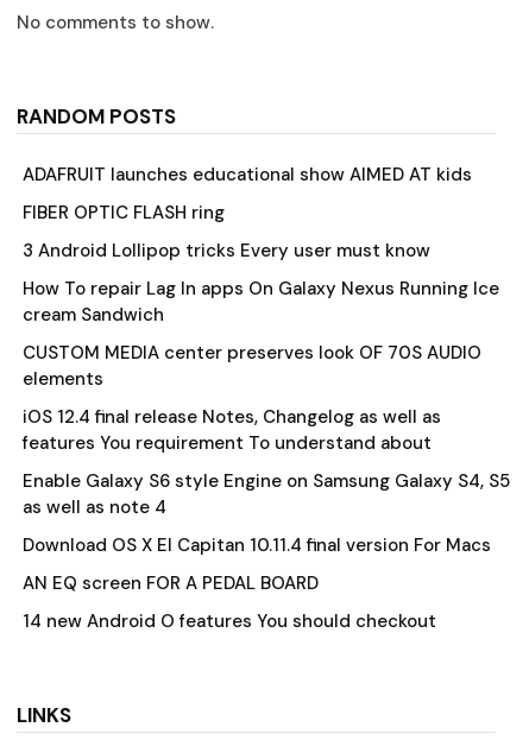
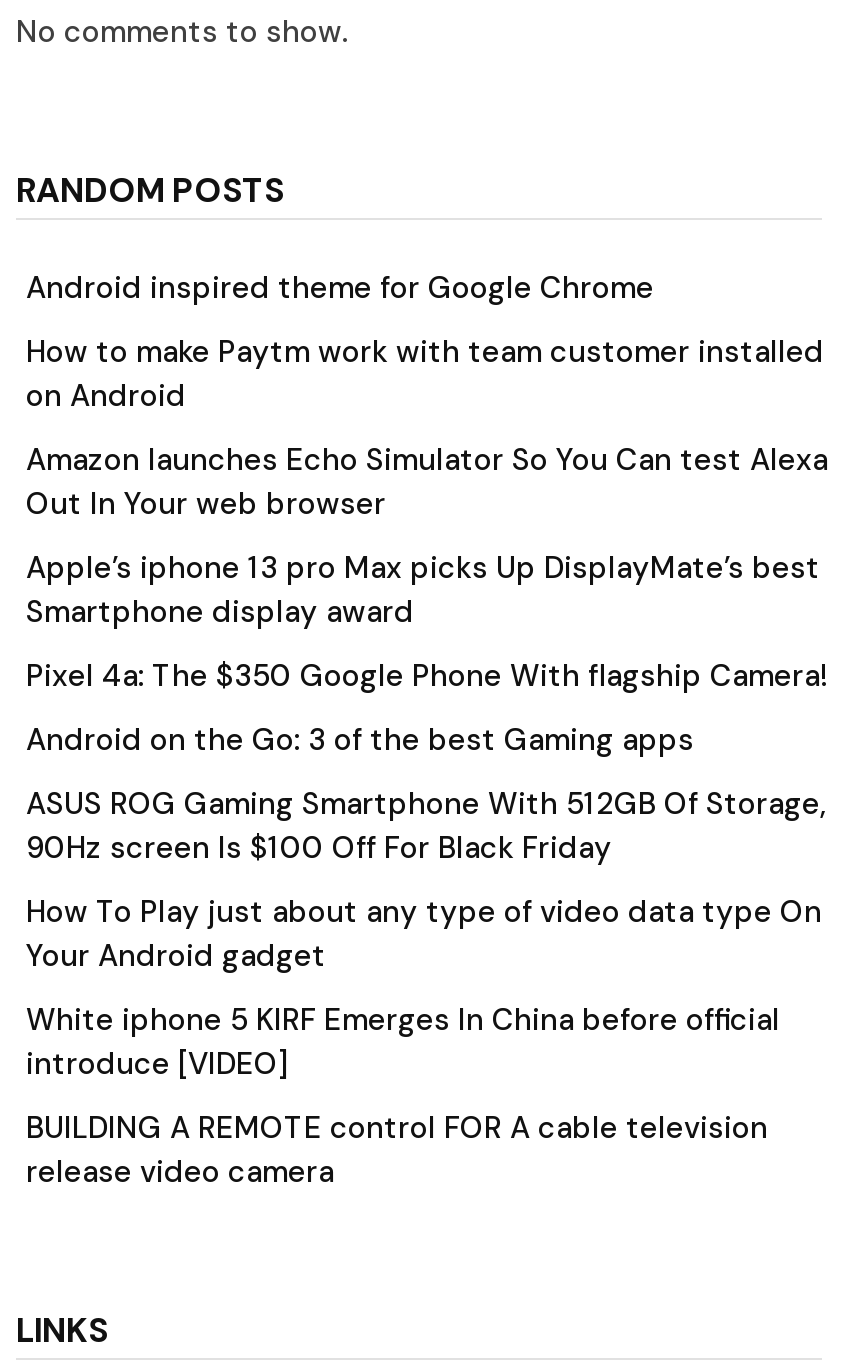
- ADAFRUIT launches educational show AIMED AT kids
+ Android inspired theme for Google Chrome

- FIBER OPTIC FLASH ring
+ How to make Paytm work with team customer installed
+ on Android

- 3 Android Lollipop tricks Every user must know
+ Amazon launches Echo Simulator So You Can test Alexa
+ Out In Your web browser

- How To repair Lag In apps On Galaxy Nexus Running Ice
- cream Sandwich
+ Apple’s iphone 13 pro Max picks Up DisplayMate’s best
+ Smartphone display award

- CUSTOM MEDIA center preserves look OF 70S AUDIO
- elements
+ Pixel 4a: The $350 Google Phone With flagship Camera!

- iOS 12.4 final release Notes, Changelog as well as
- features You requirement To understand about
+ Android on the Go: 3 of the best Gaming apps

- Enable Galaxy S6 style Engine on Samsung Galaxy S4, S5
- as well as note 4
+ ASUS ROG Gaming Smartphone With 512GB Of Storage,
+ 90Hz screen Is $100 Off For Black Friday

- Download OS X El Capitan 10.11.4 final version For Macs
+ How To Play just about any type of video data type On
+ Your Android gadget

- AN EQ screen FOR A PEDAL BOARD
+ White iphone 5 KIRF Emerges In China before official
+ introduce [VIDEO]

- 14 new Android O features You should checkout
+ BUILDING A REMOTE control FOR A cable television
+ release video camera
